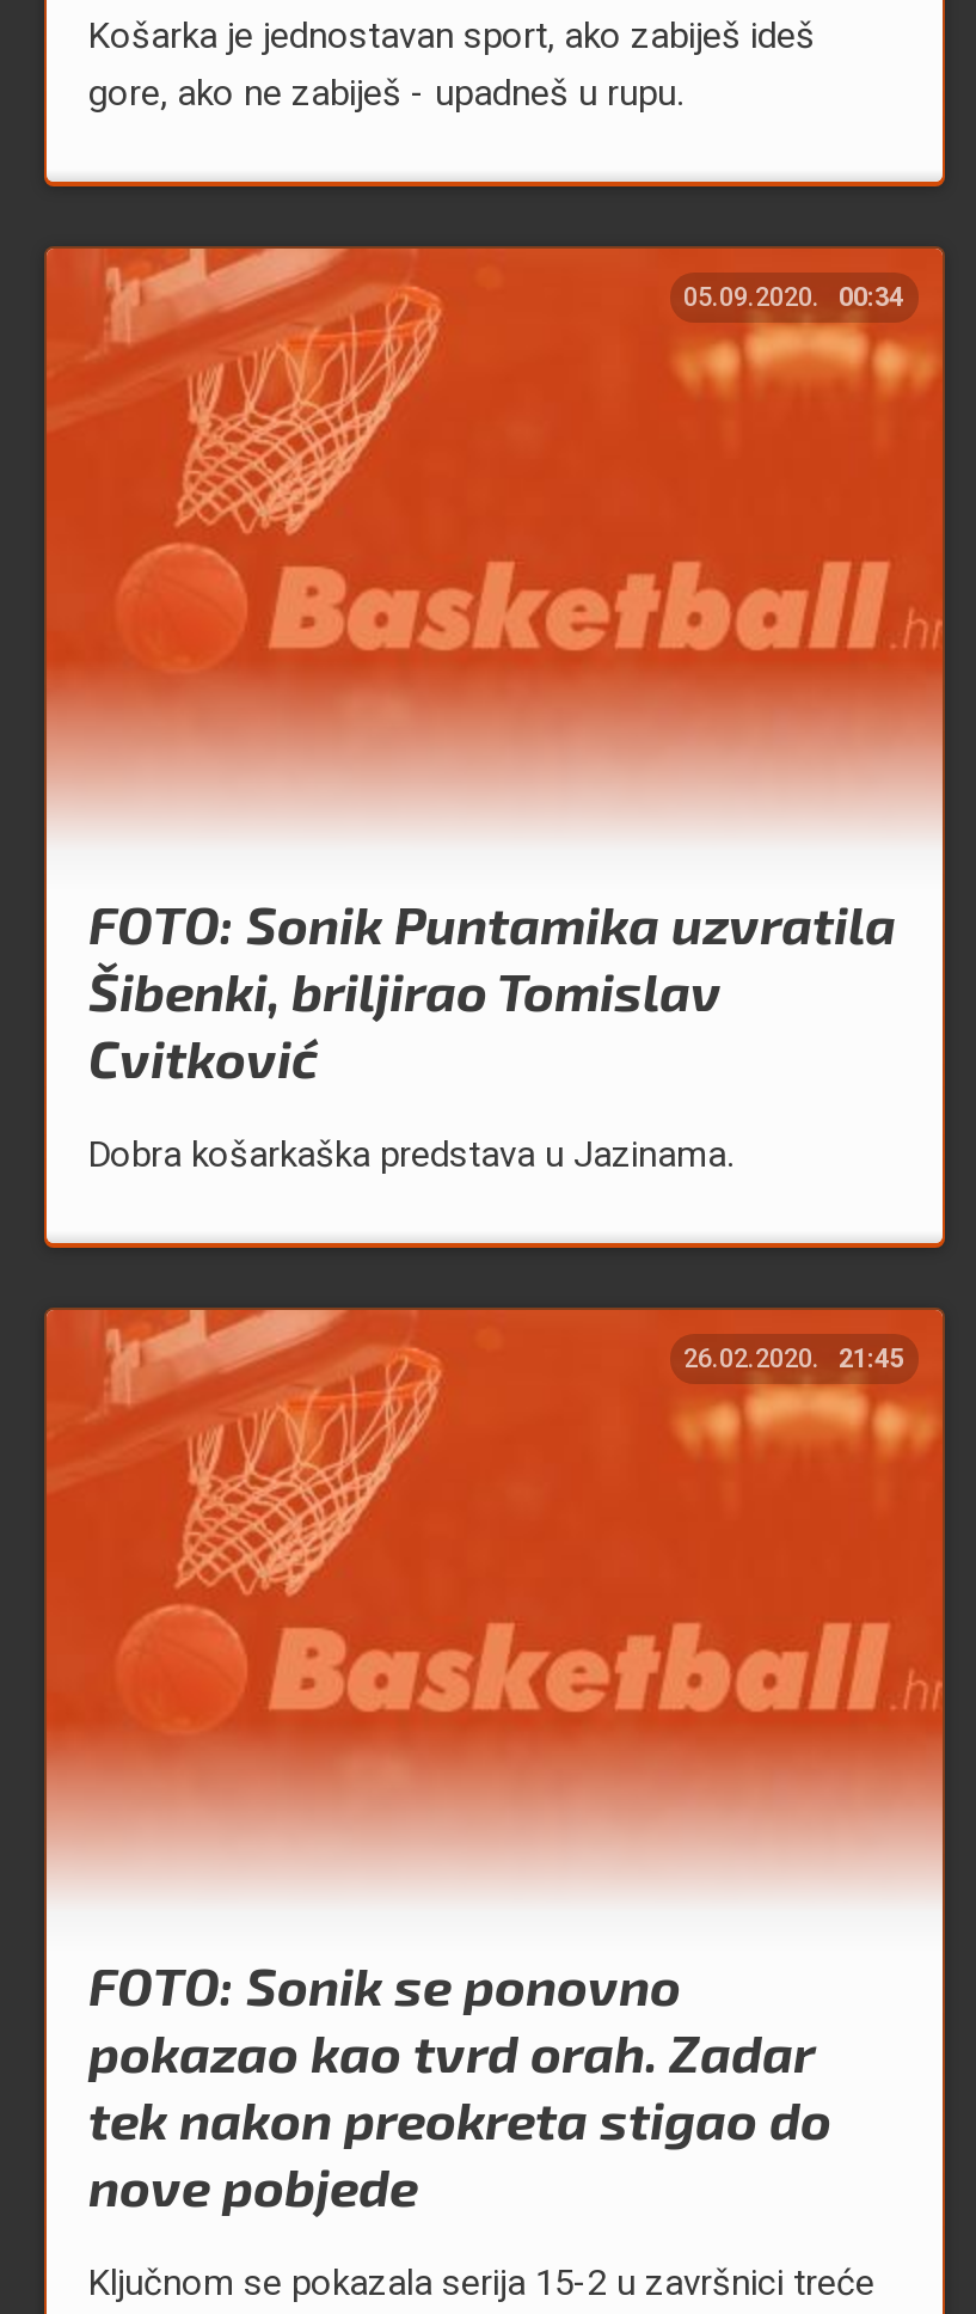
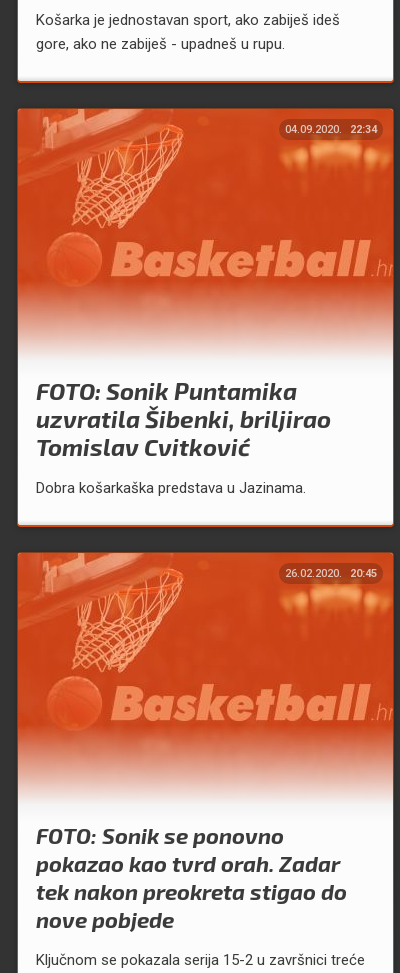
- 05.09.2020. 00:34
+ 04.09.2020. 22:34

- 26.02.2020. 21:45
+ 26.02.2020. 20:45
